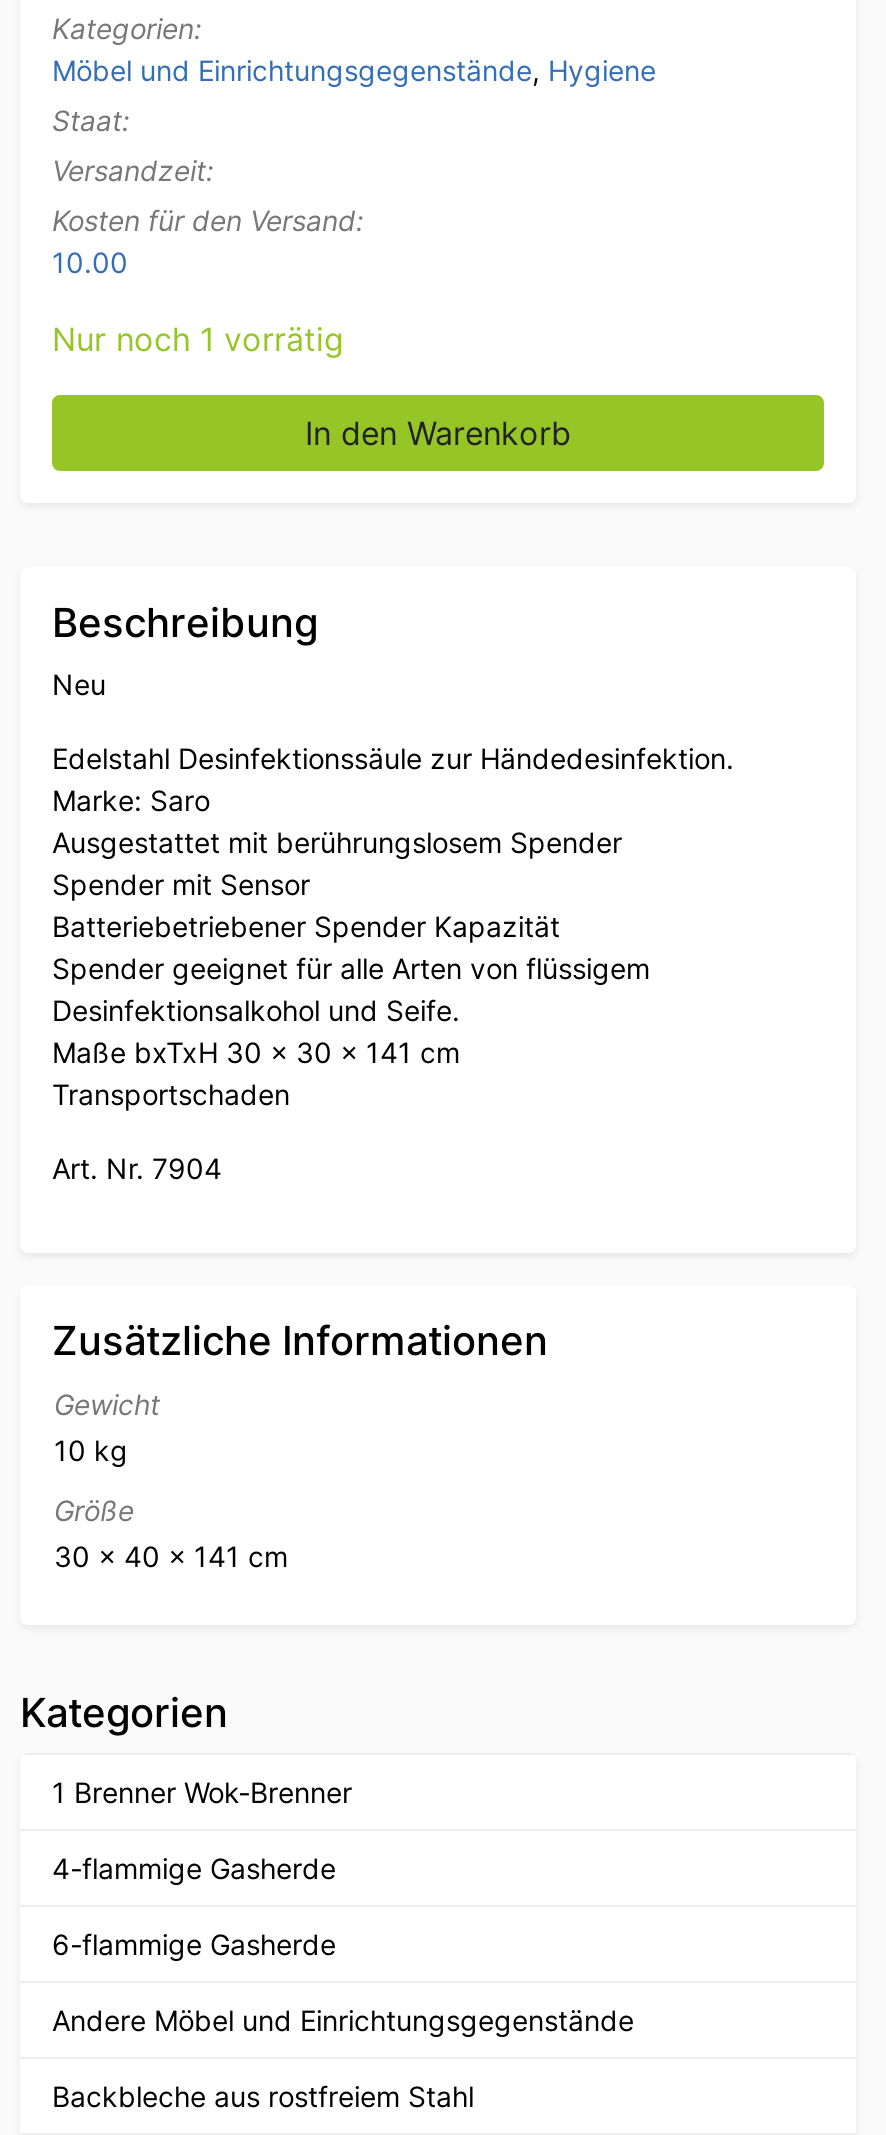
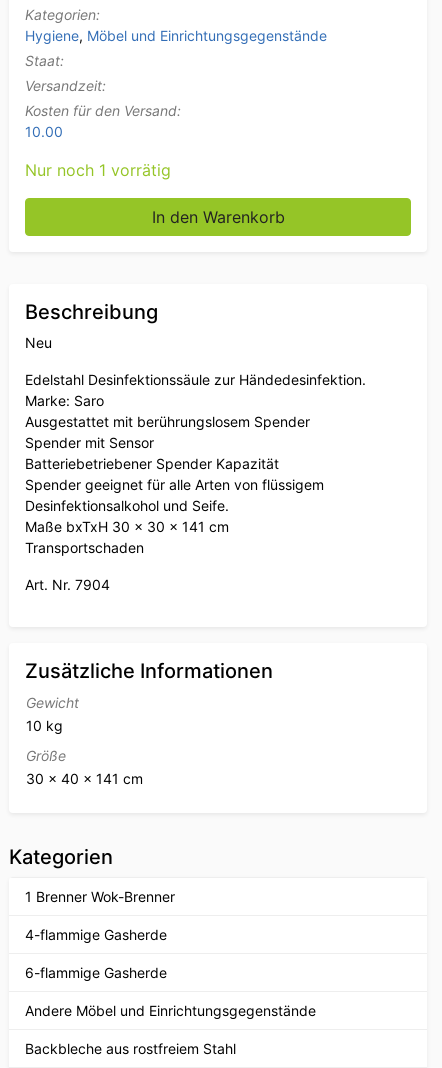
- Möbel und Einrichtungsgegenstände, Hygiene
+ Hygiene, Möbel und Einrichtungsgegenstände
